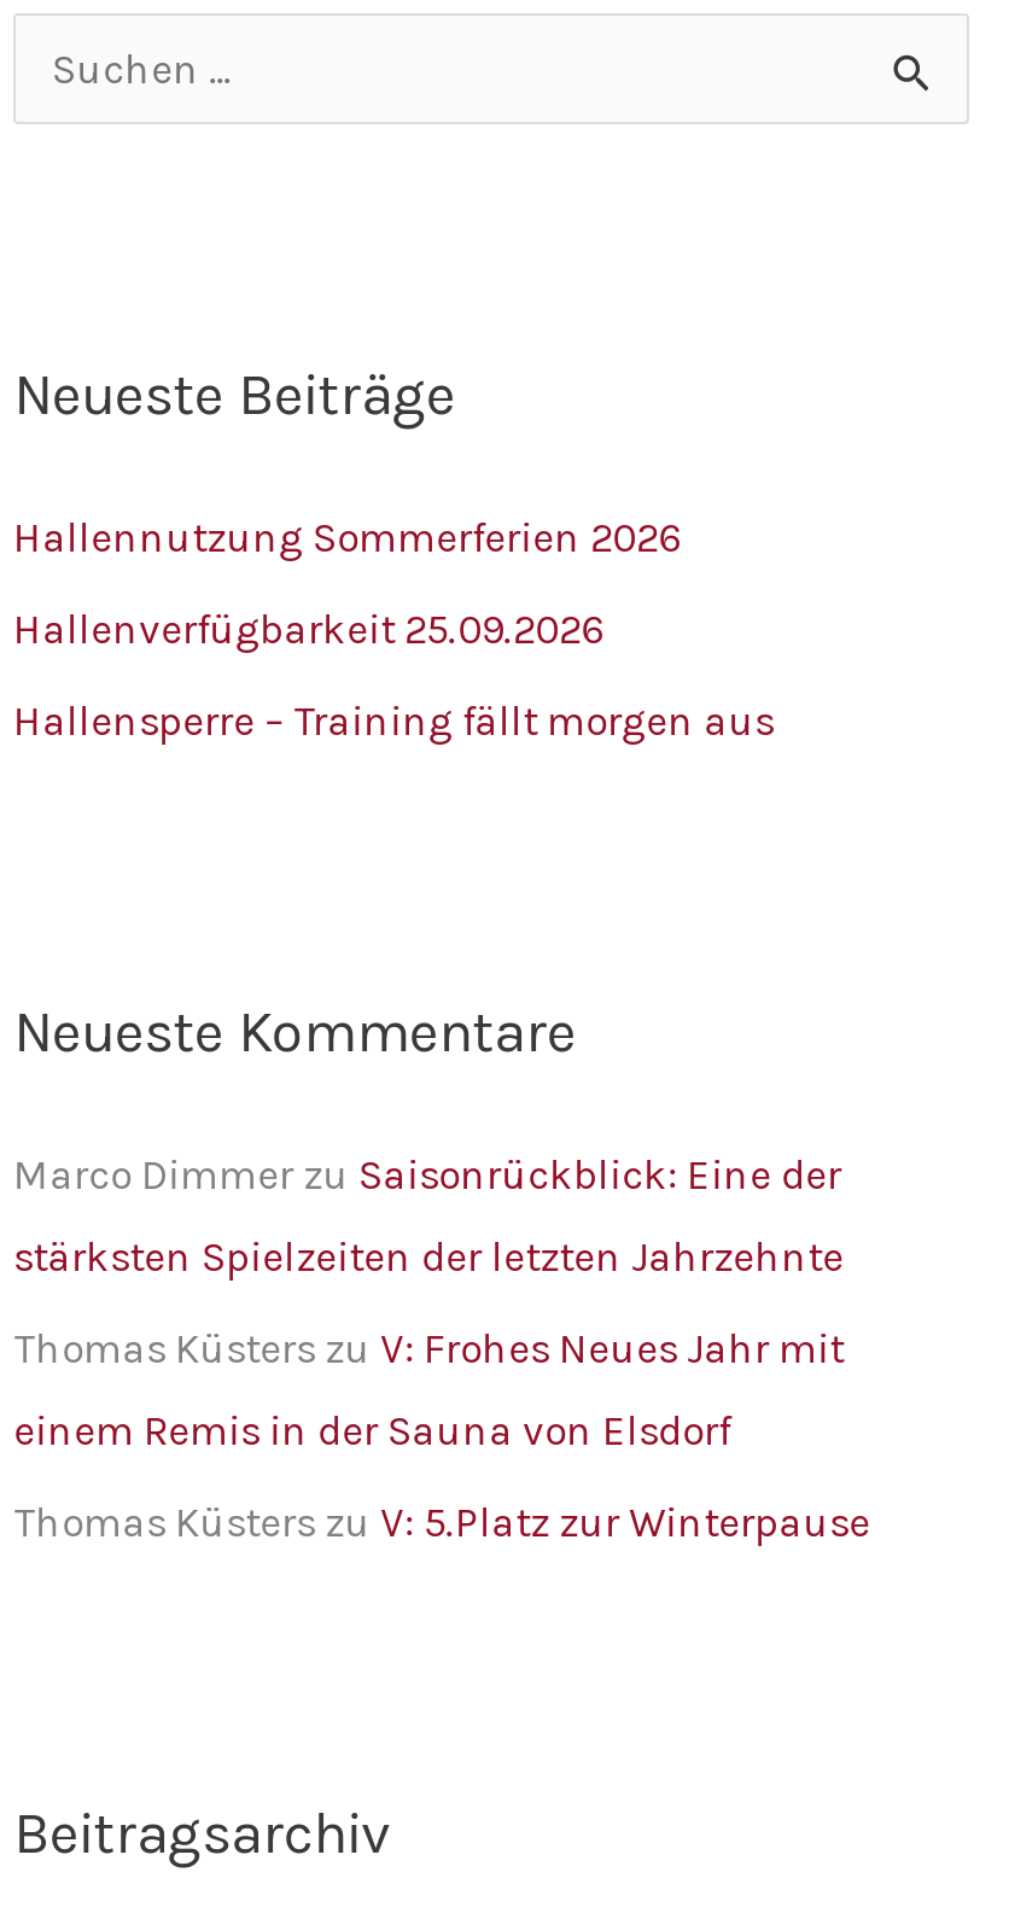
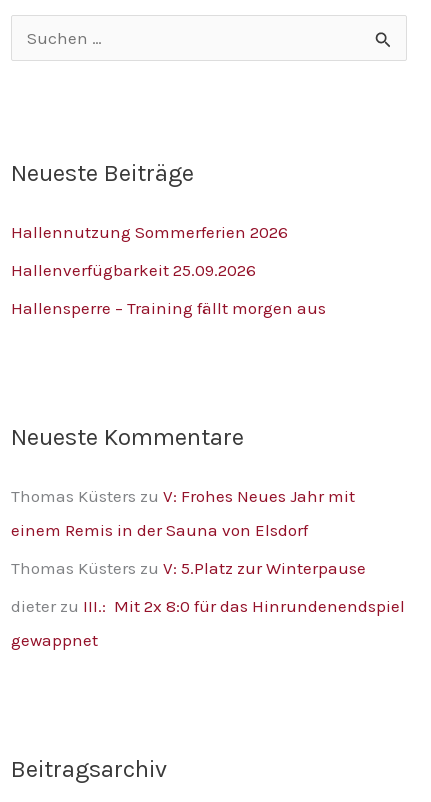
- Marco Dimmer zu Saisonrückblick: Eine der
- stärksten Spielzeiten der letzten Jahrzehnte

moved up: Thomas Küsters zu V: Frohes Neues Jahr mit | einem Remis in der Sauna von Elsdorf | Thomas Küsters zu V: 5.Platz zur Winterpause

+ dieter zu III.: Mit 2x 8:0 für das Hinrundenendspiel
+ gewappnet
